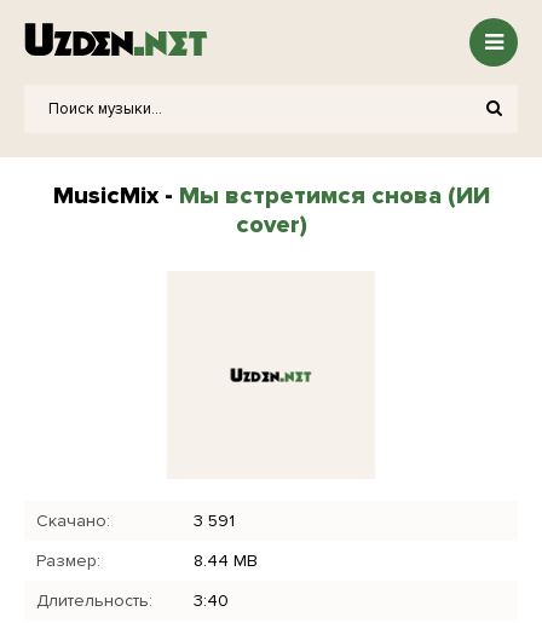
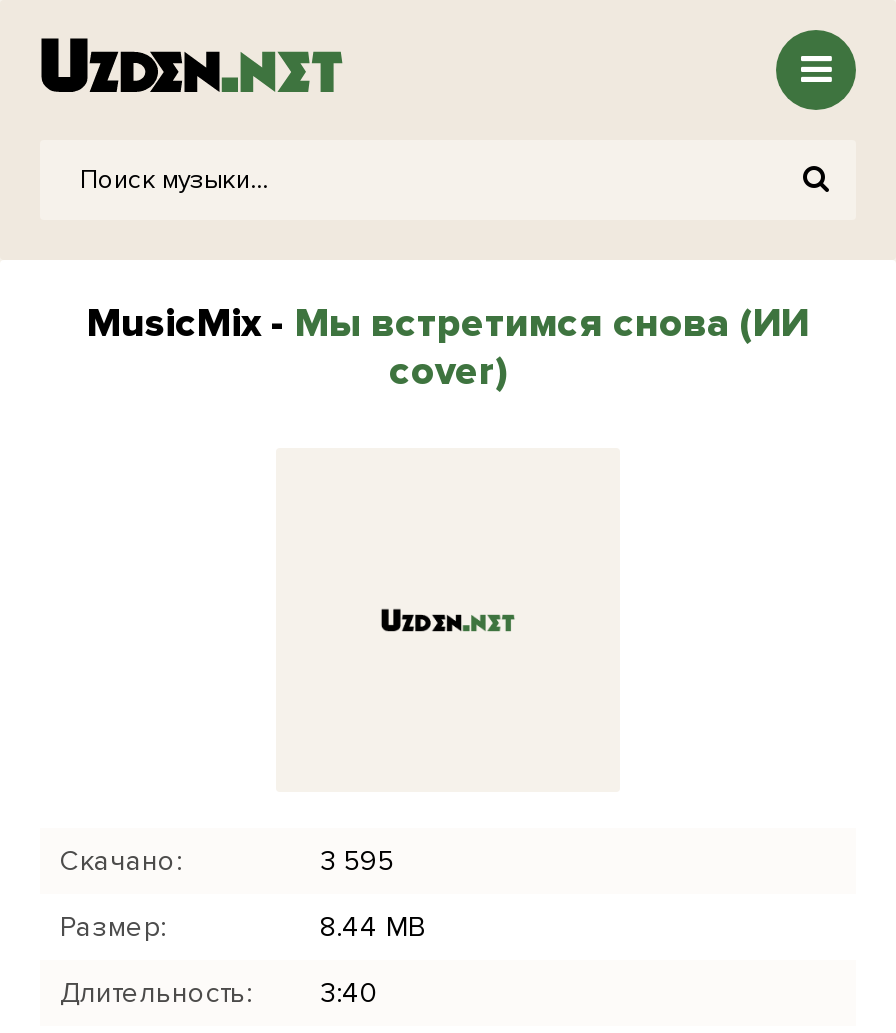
- 3 591
+ 3 595
